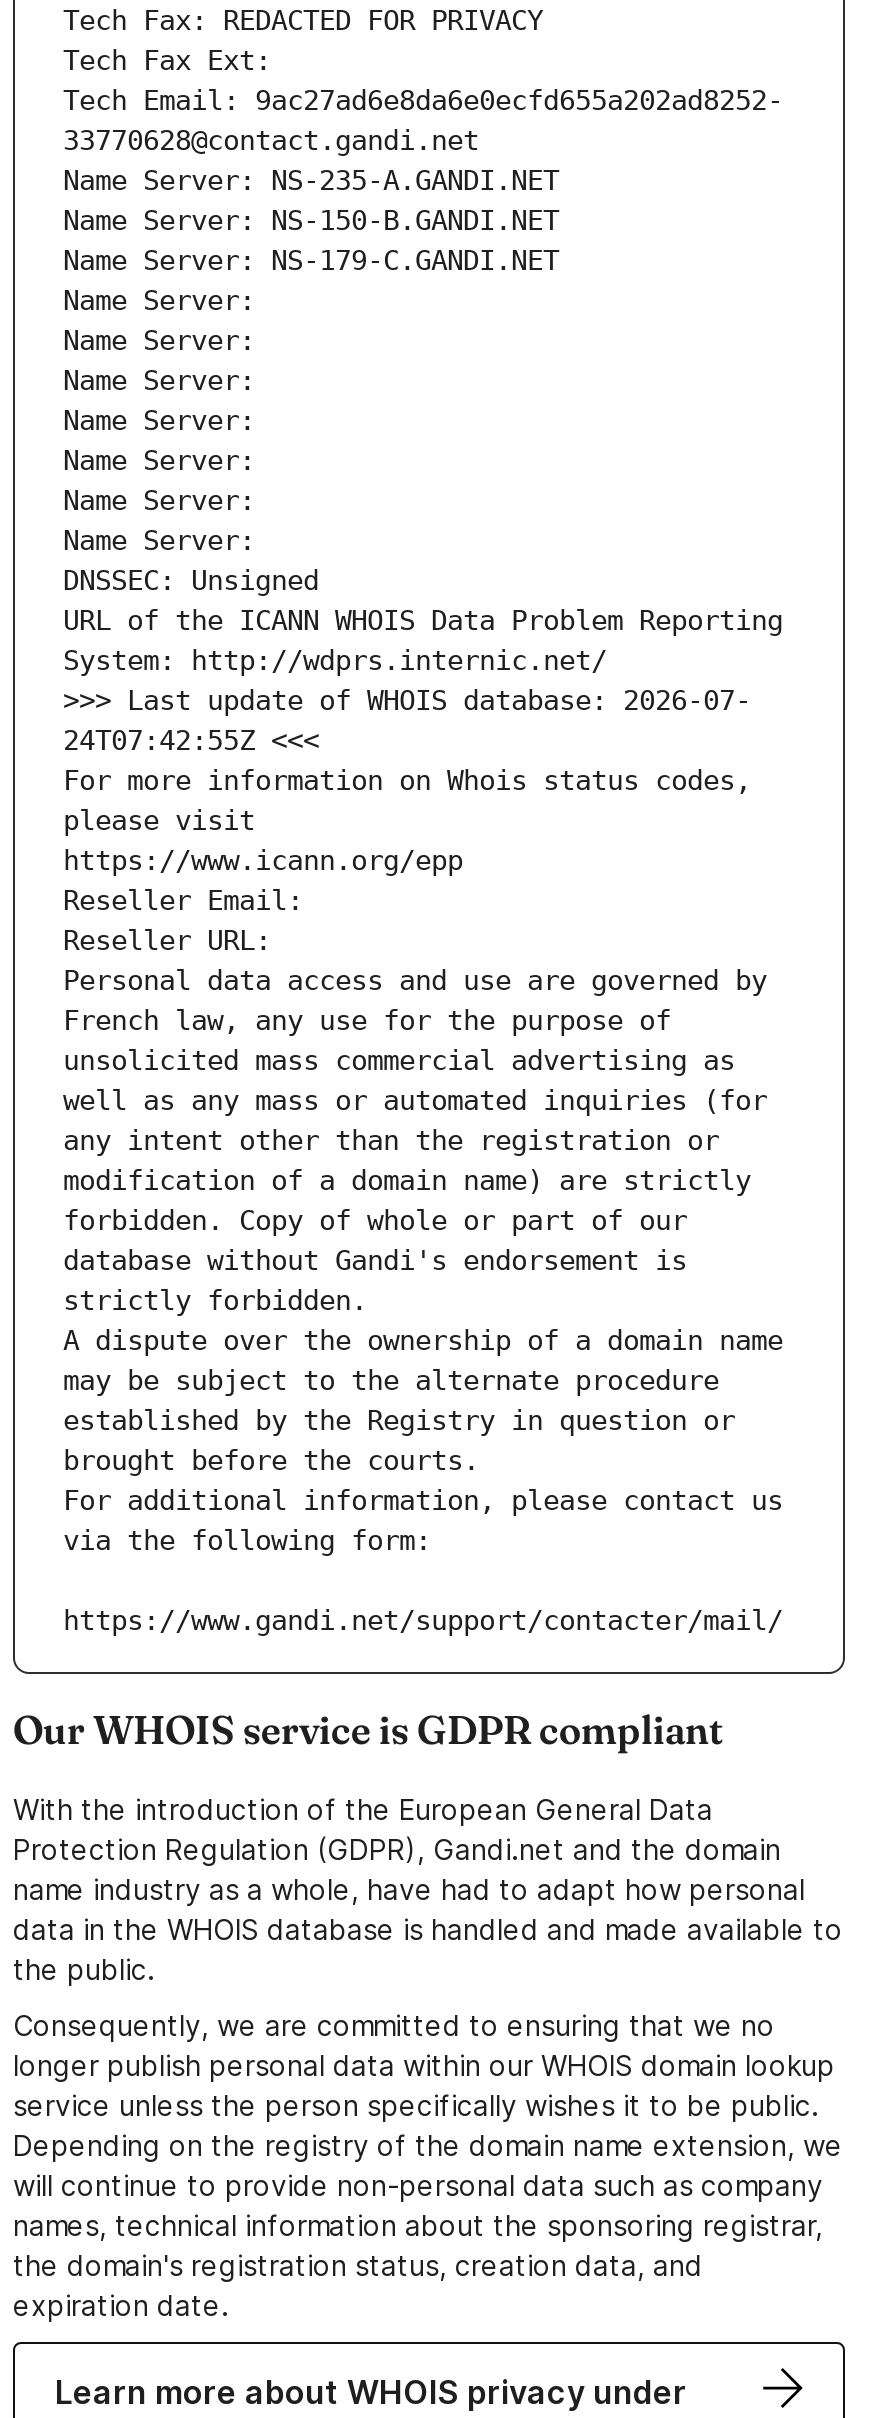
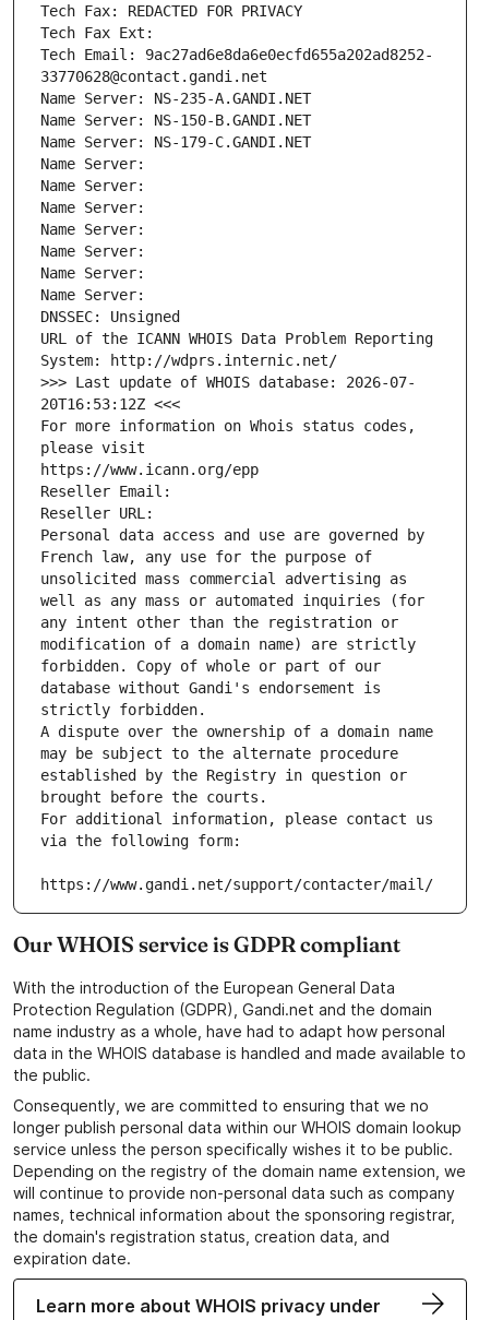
- 24T07:42:55Z <<<
+ 20T16:53:12Z <<<
